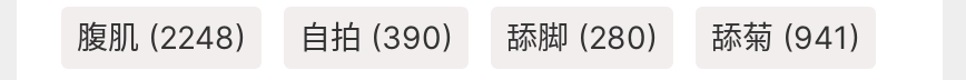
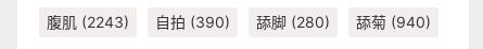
- 腹肌(2248)
+ 腹肌(2243)

- 舔菊(941)
+ 舔菊(940)
